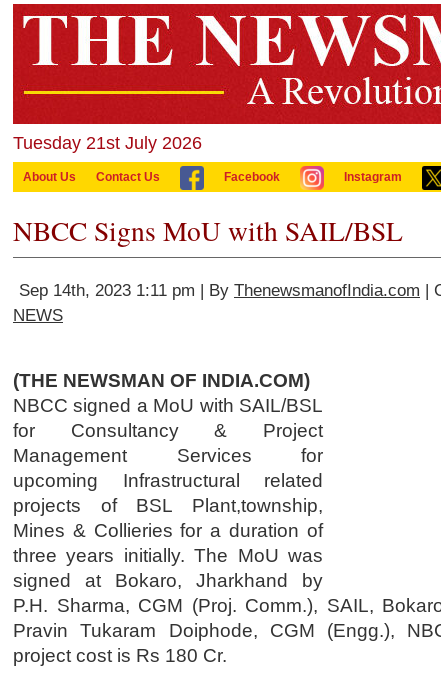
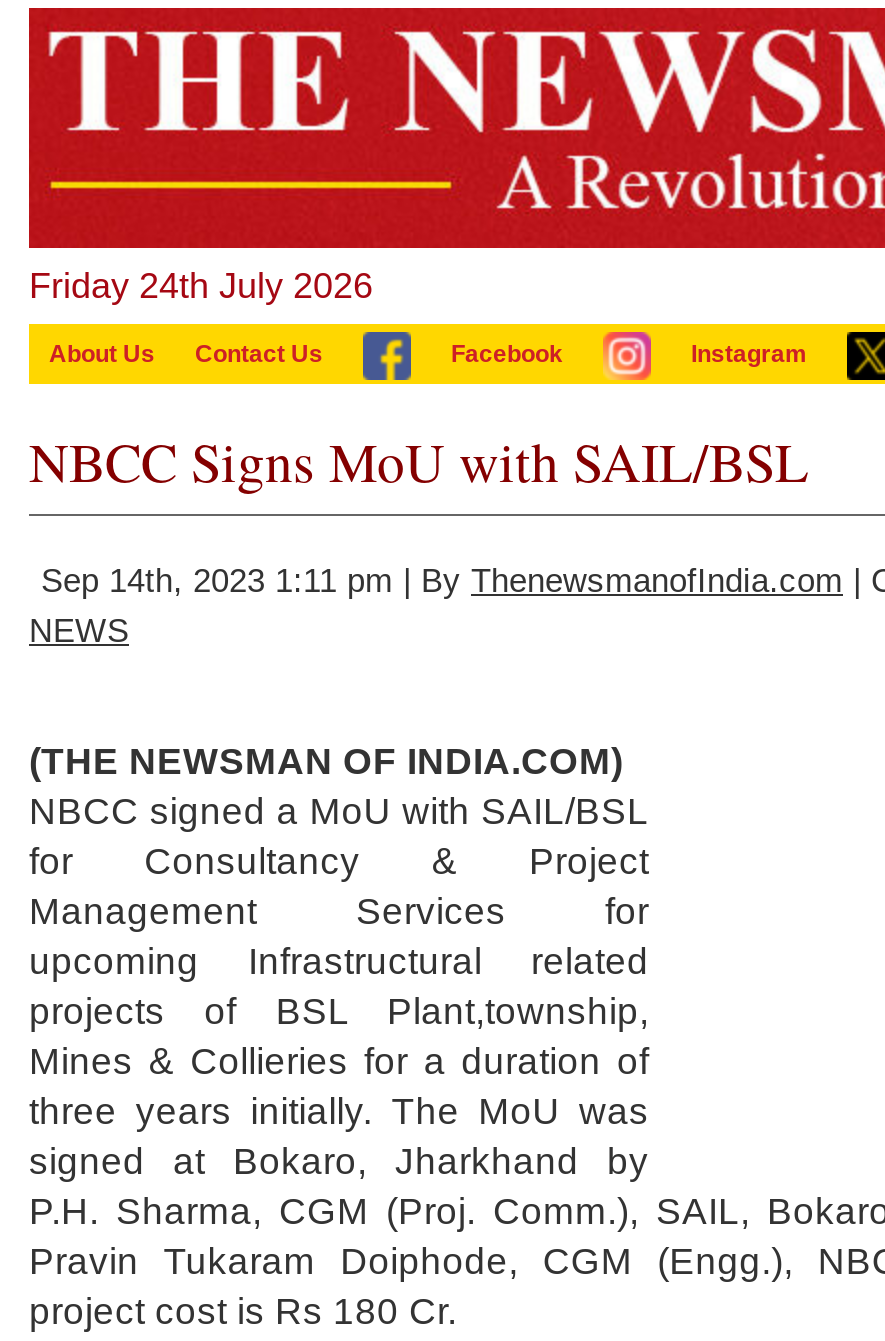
- Tuesday 21st July 2026
+ Friday 24th July 2026
